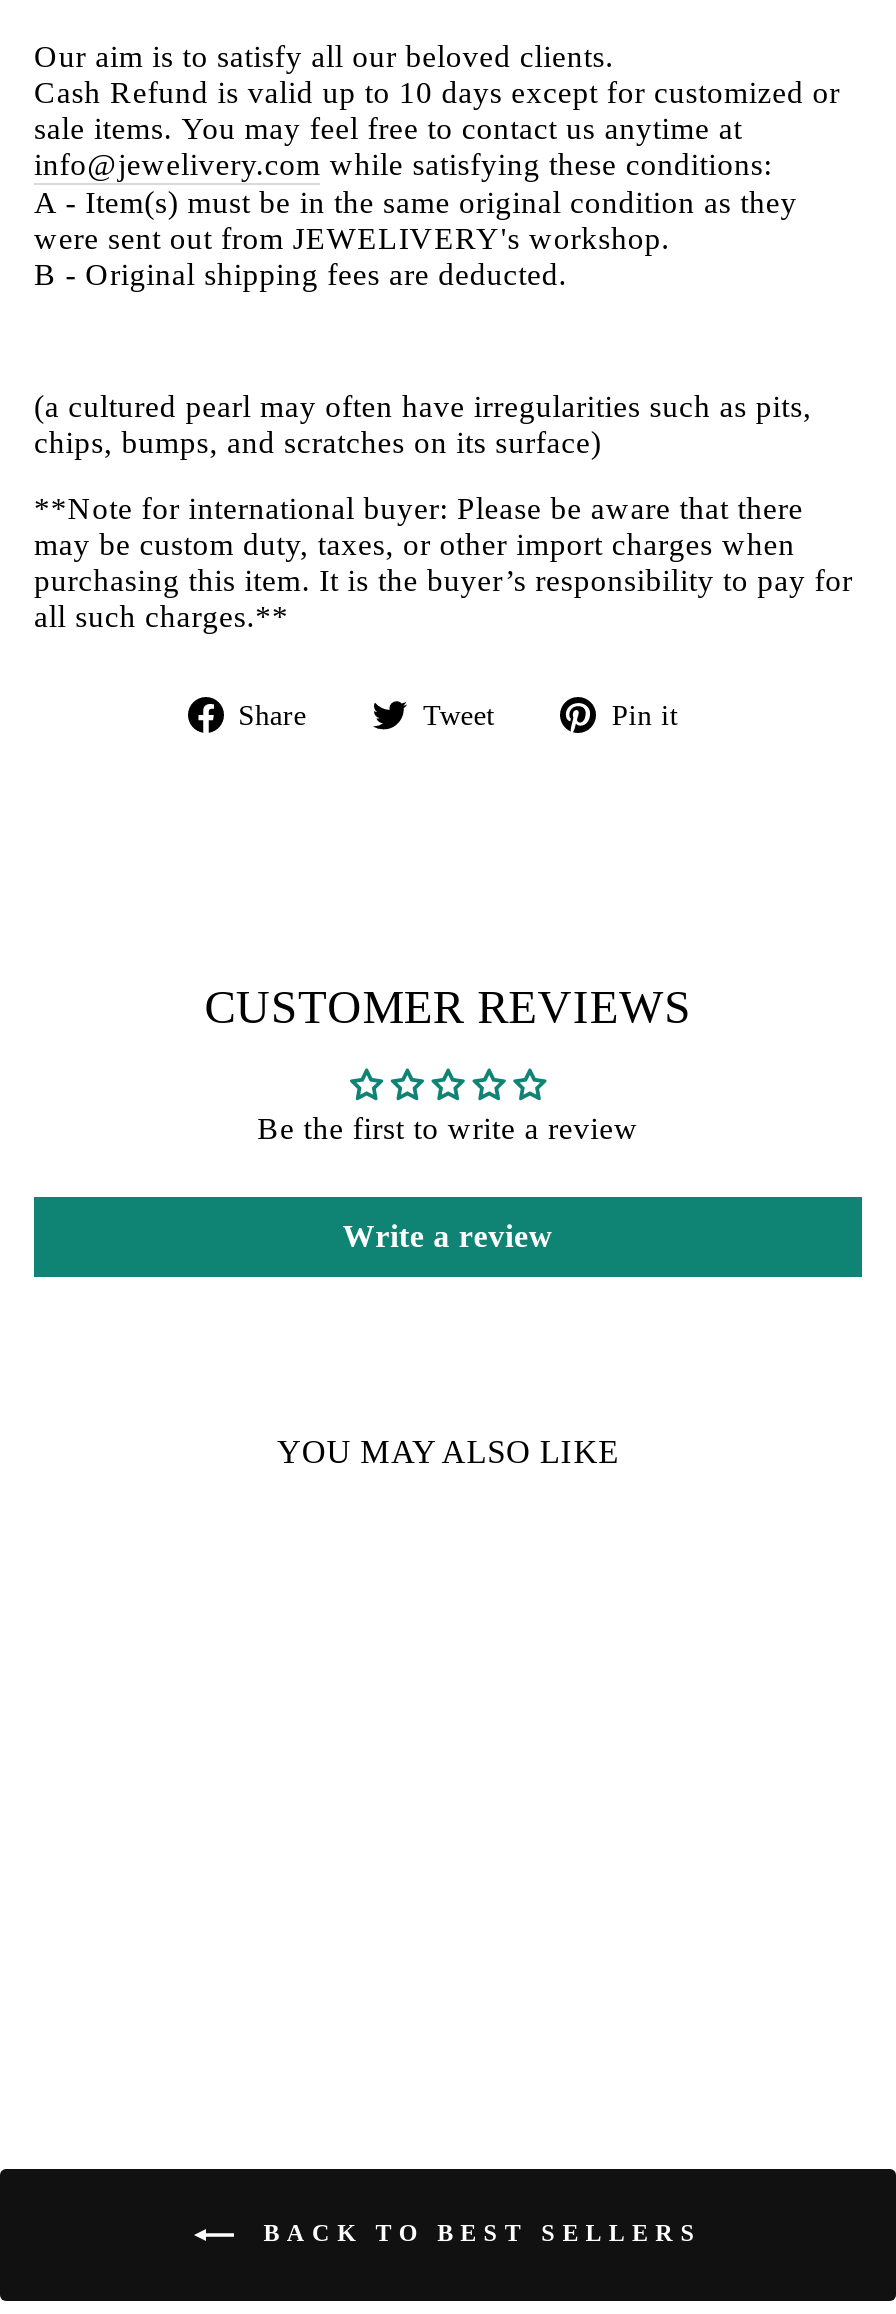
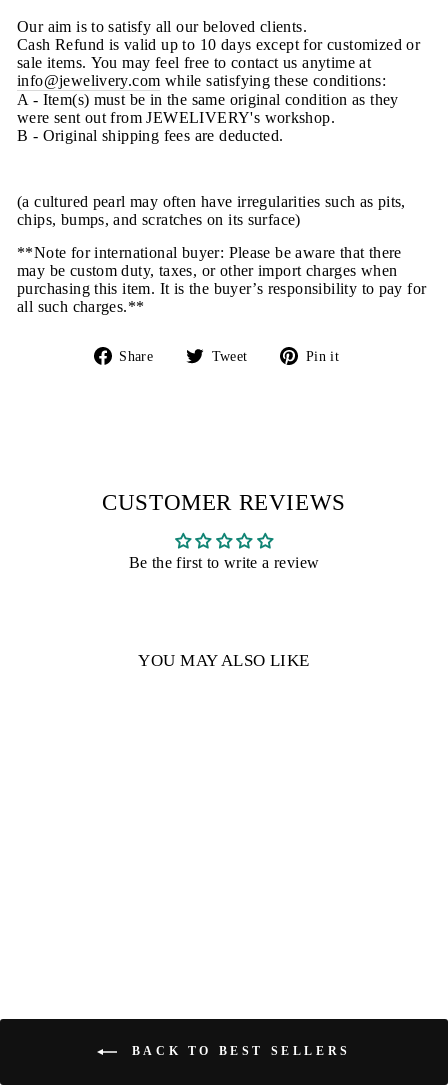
- Write a review
